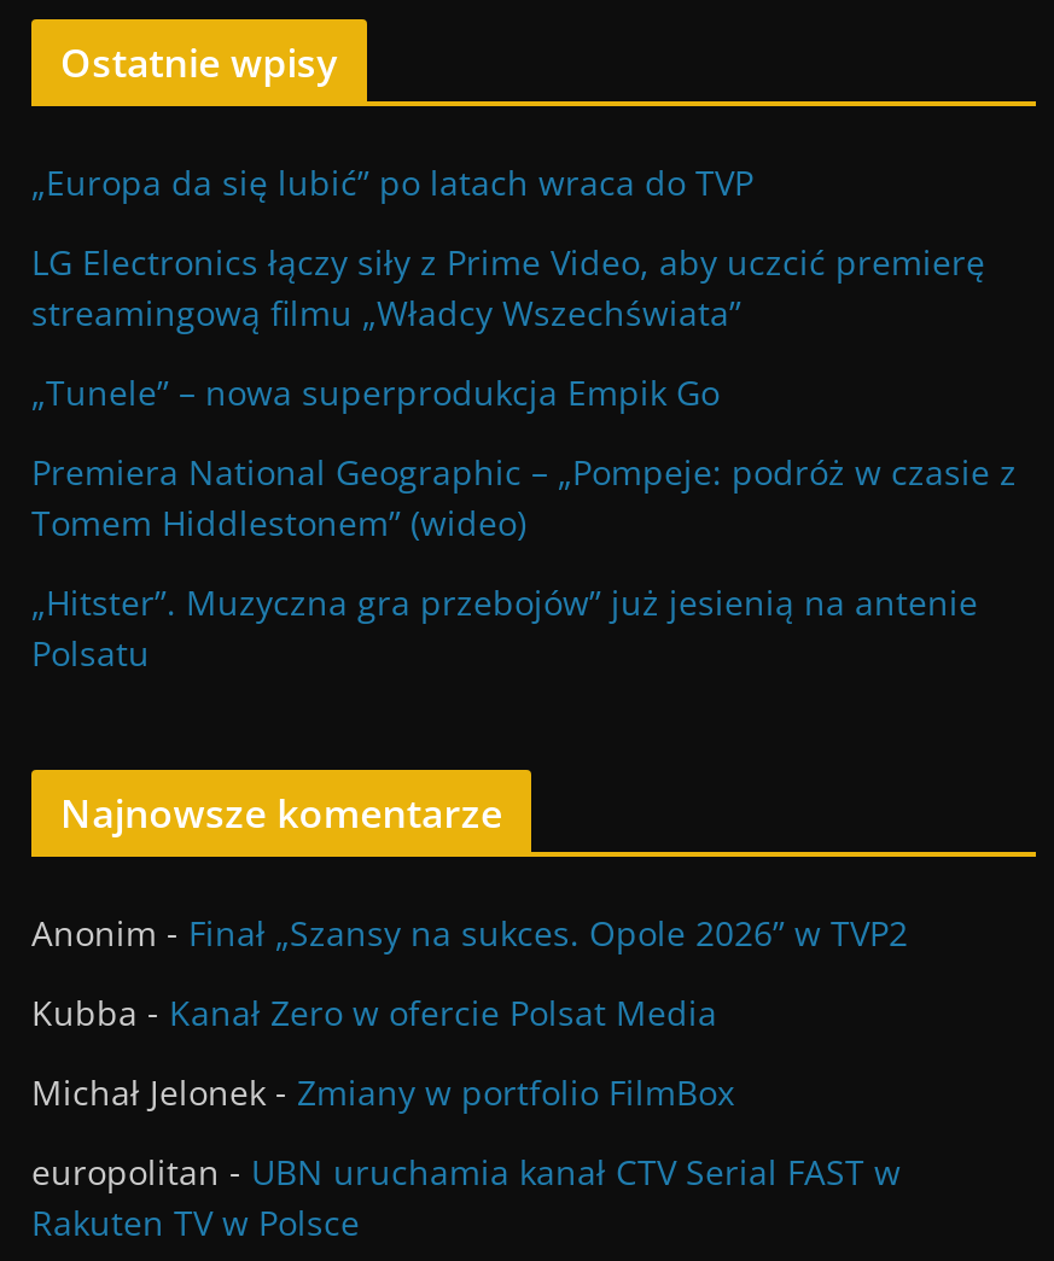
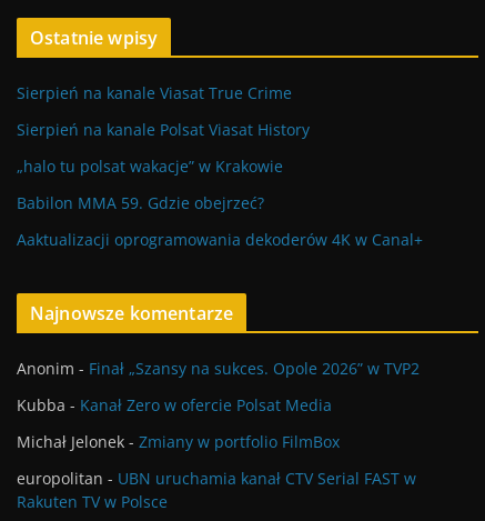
- „Europa da się lubić” po latach wraca do TVP
+ Sierpień na kanale Viasat True Crime

- LG Electronics łączy siły z Prime Video, aby uczcić premierę
- streamingową filmu „Władcy Wszechświata”
+ Sierpień na kanale Polsat Viasat History

- „Tunele” – nowa superprodukcja Empik Go
+ „halo tu polsat wakacje” w Krakowie

- Premiera National Geographic – „Pompeje: podróż w czasie z
- Tomem Hiddlestonem” (wideo)
+ Babilon MMA 59. Gdzie obejrzeć?

- „Hitster”. Muzyczna gra przebojów” już jesienią na antenie
- Polsatu
+ Aaktualizacji oprogramowania dekoderów 4K w Canal+
